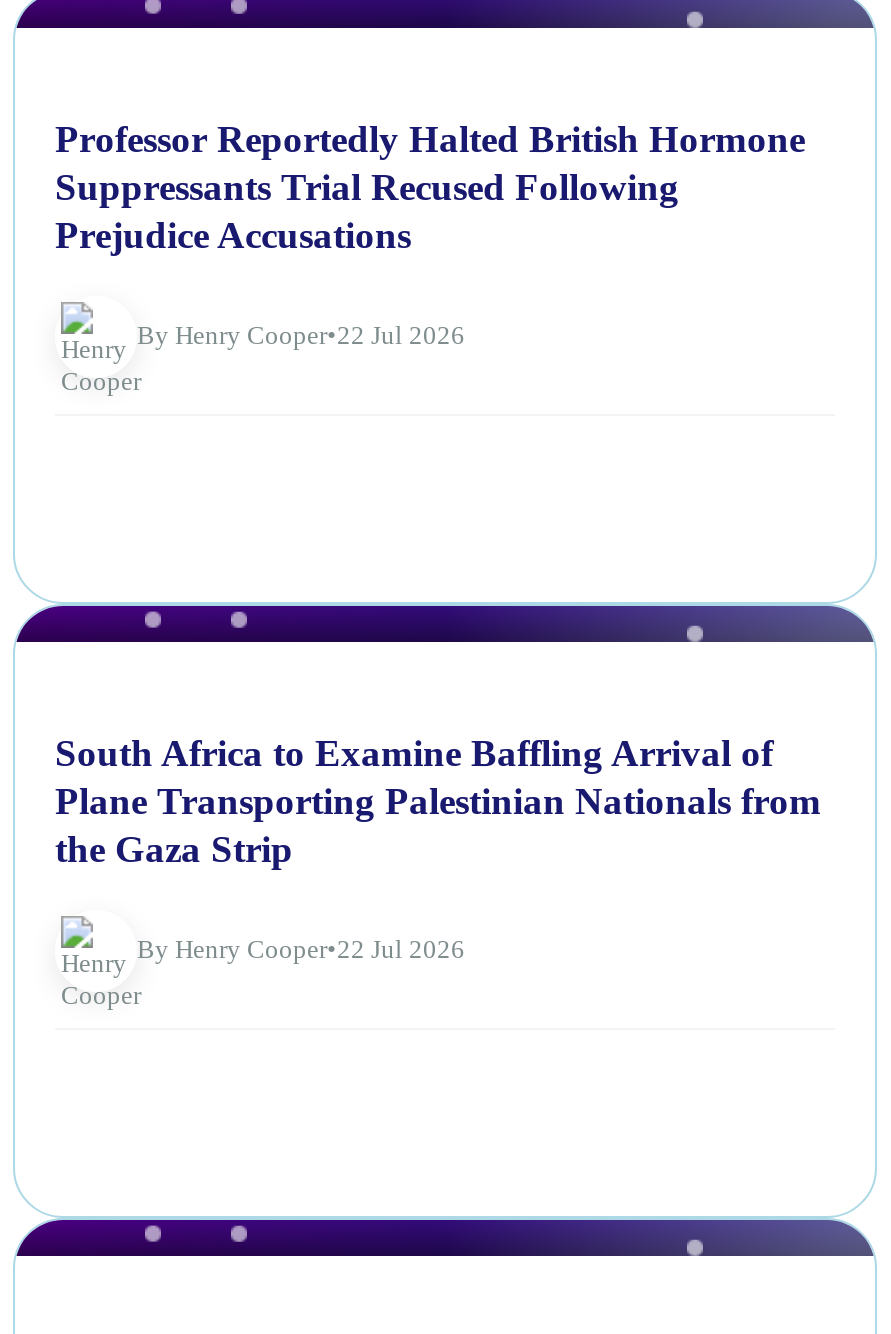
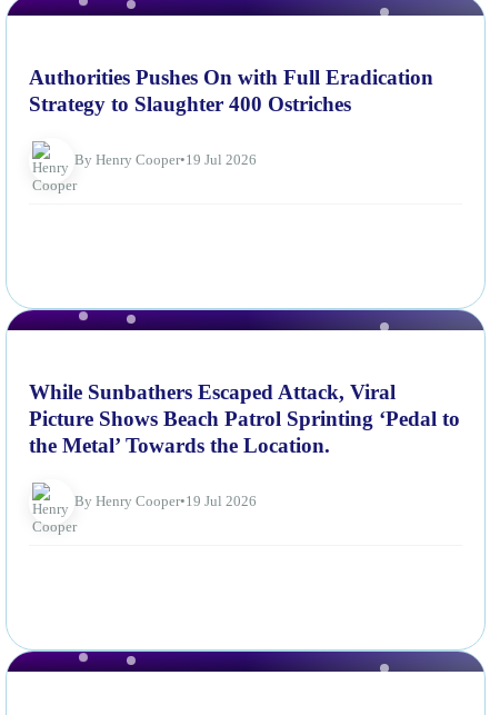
- Professor Reportedly Halted British Hormone
- Suppressants Trial Recused Following
- Prejudice Accusations
+ Authorities Pushes On with Full Eradication
+ Strategy to Slaughter 400 Ostriches

- By Henry Cooper•22 Jul 2026
+ By Henry Cooper•19 Jul 2026

- South Africa to Examine Baffling Arrival of
- Plane Transporting Palestinian Nationals from
- the Gaza Strip
+ While Sunbathers Escaped Attack, Viral
+ Picture Shows Beach Patrol Sprinting ‘Pedal to
+ the Metal’ Towards the Location.

- By Henry Cooper•22 Jul 2026
+ By Henry Cooper•19 Jul 2026
